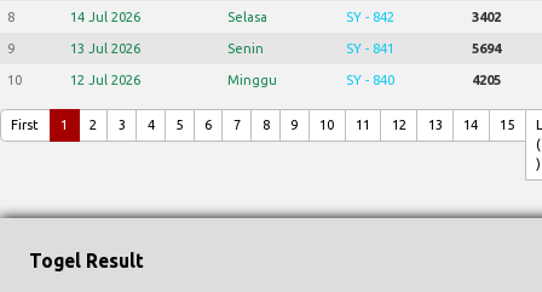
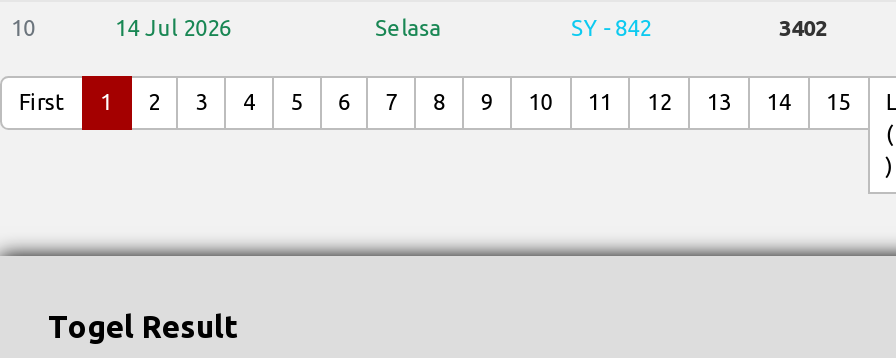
- 8
+ 10

- 9
- 13 Jul 2026
- Senin
- SY - 841
- 5694
- 10
- 12 Jul 2026
- Minggu
- SY - 840
- 4205
